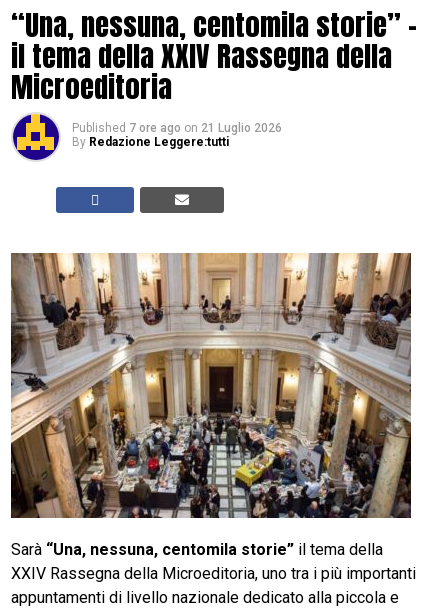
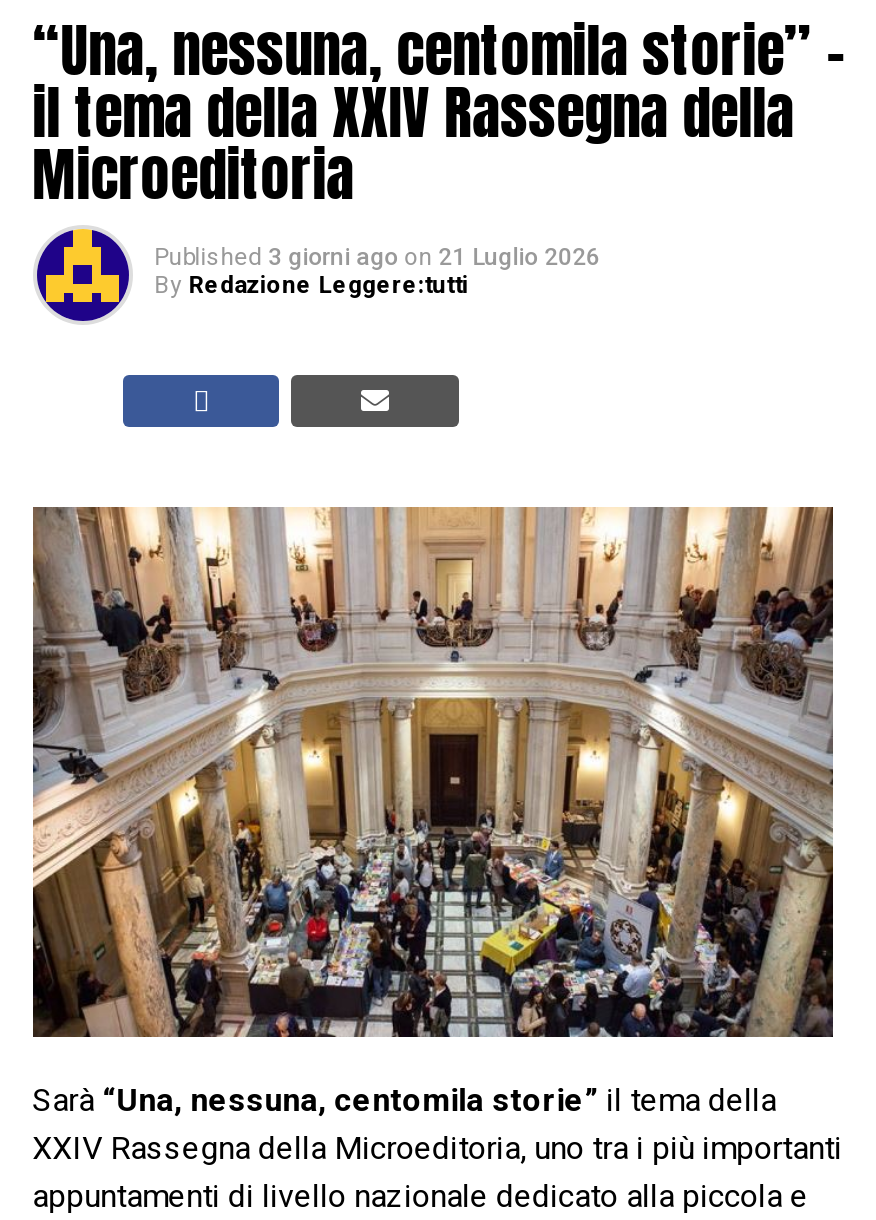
- Published 7 ore ago on 21 Luglio 2026
+ Published 3 giorni ago on 21 Luglio 2026
